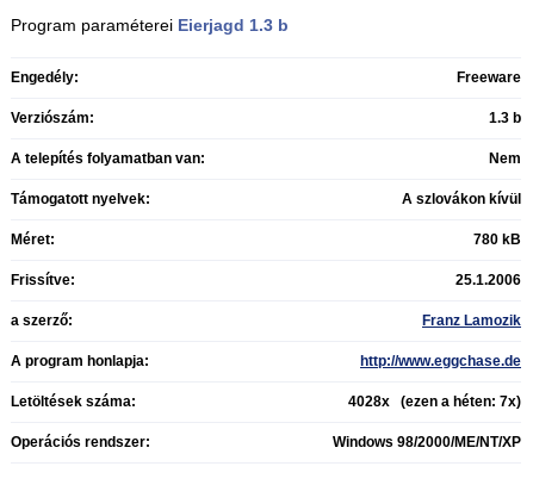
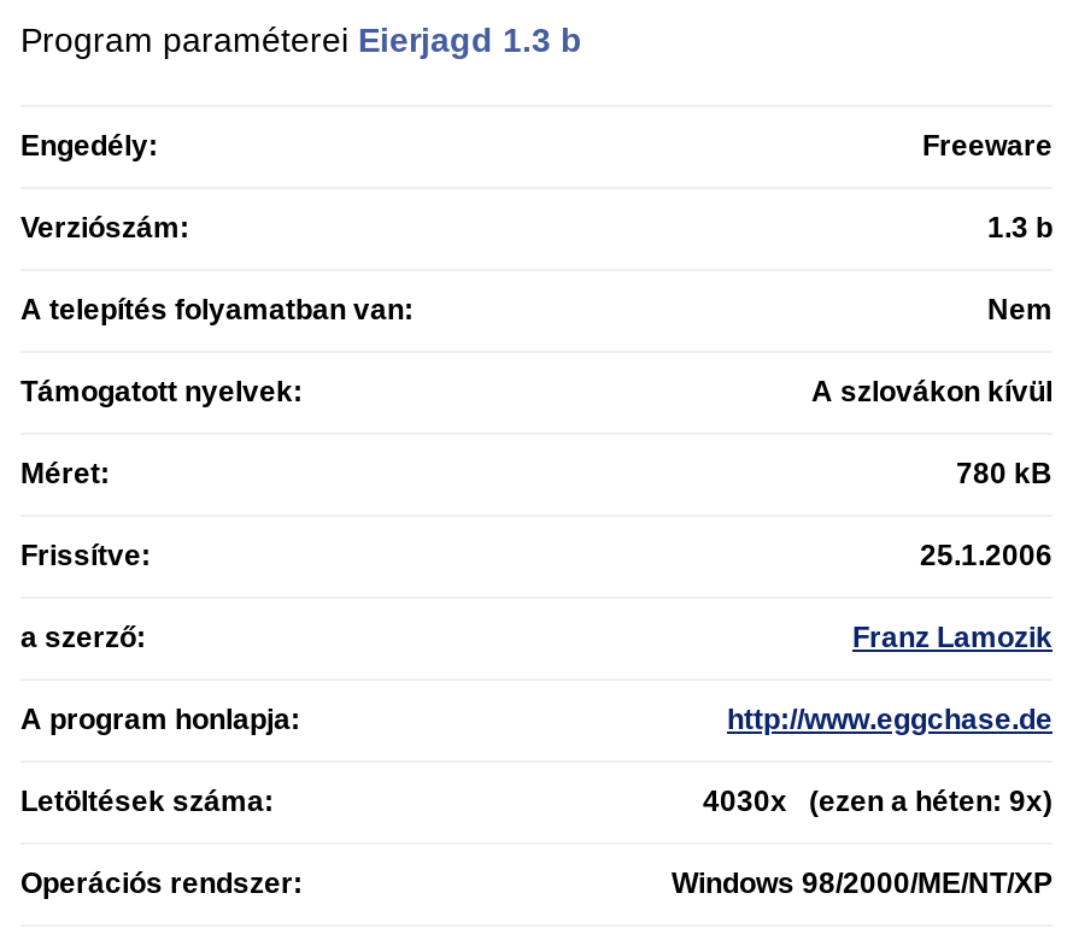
- 4028x (ezen a héten: 7x)
+ 4030x (ezen a héten: 9x)
